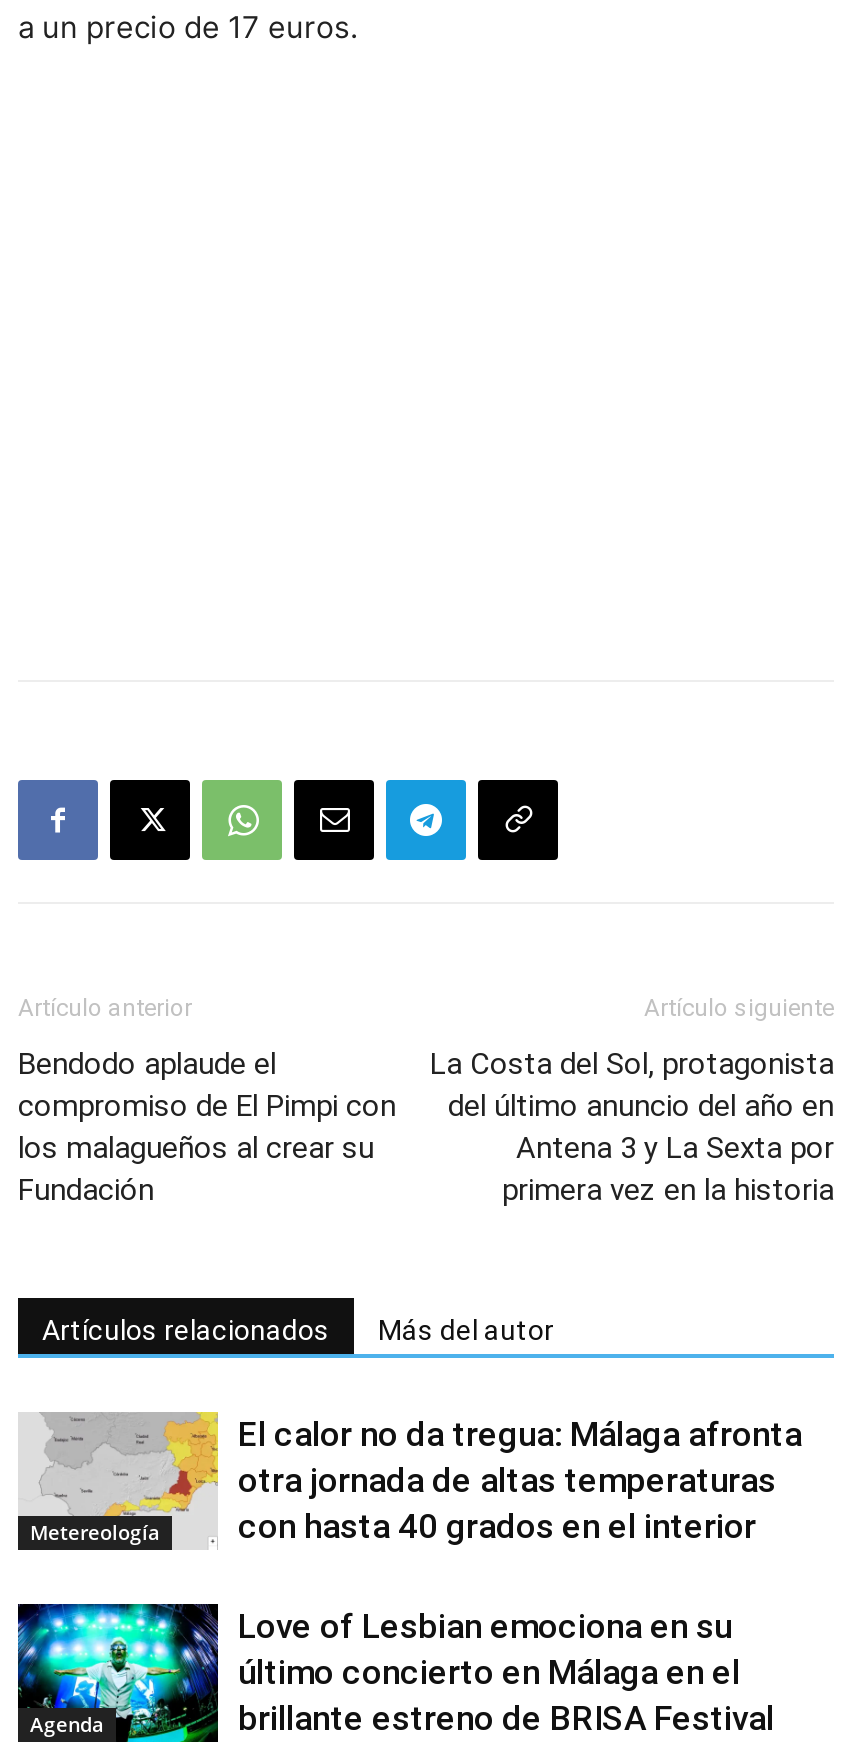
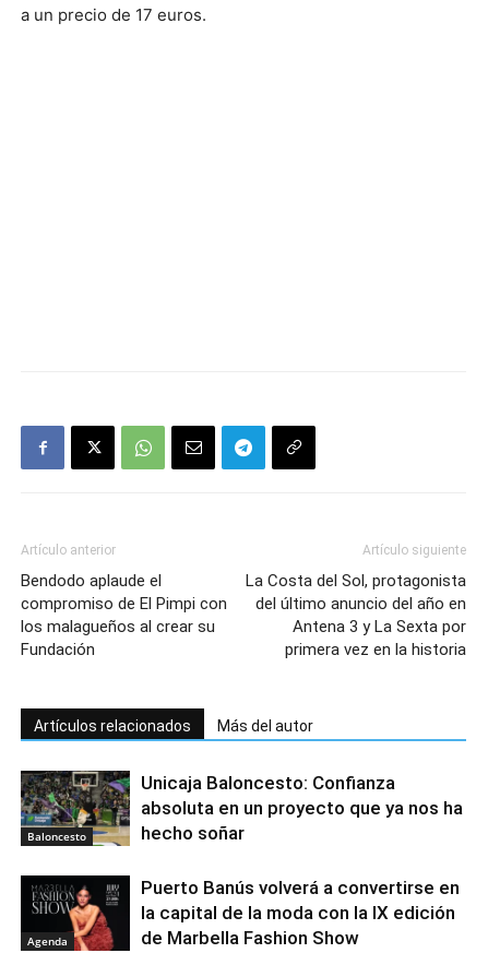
- [image]
- Metereología
+ [image]
+ Baloncesto

- El calor no da tregua: Málaga afronta
- otra jornada de altas temperaturas
- con hasta 40 grados en el interior
+ Unicaja Baloncesto: Confianza
+ absoluta en un proyecto que ya nos ha
+ hecho soñar

- [image]
- Love of Lesbian emociona en su
- último concierto en Málaga en el
- brillante estreno de BRISA Festival
+ [image]
+ Puerto Banús volverá a convertirse en
+ la capital de la moda con la IX edición
+ de Marbella Fashion Show
